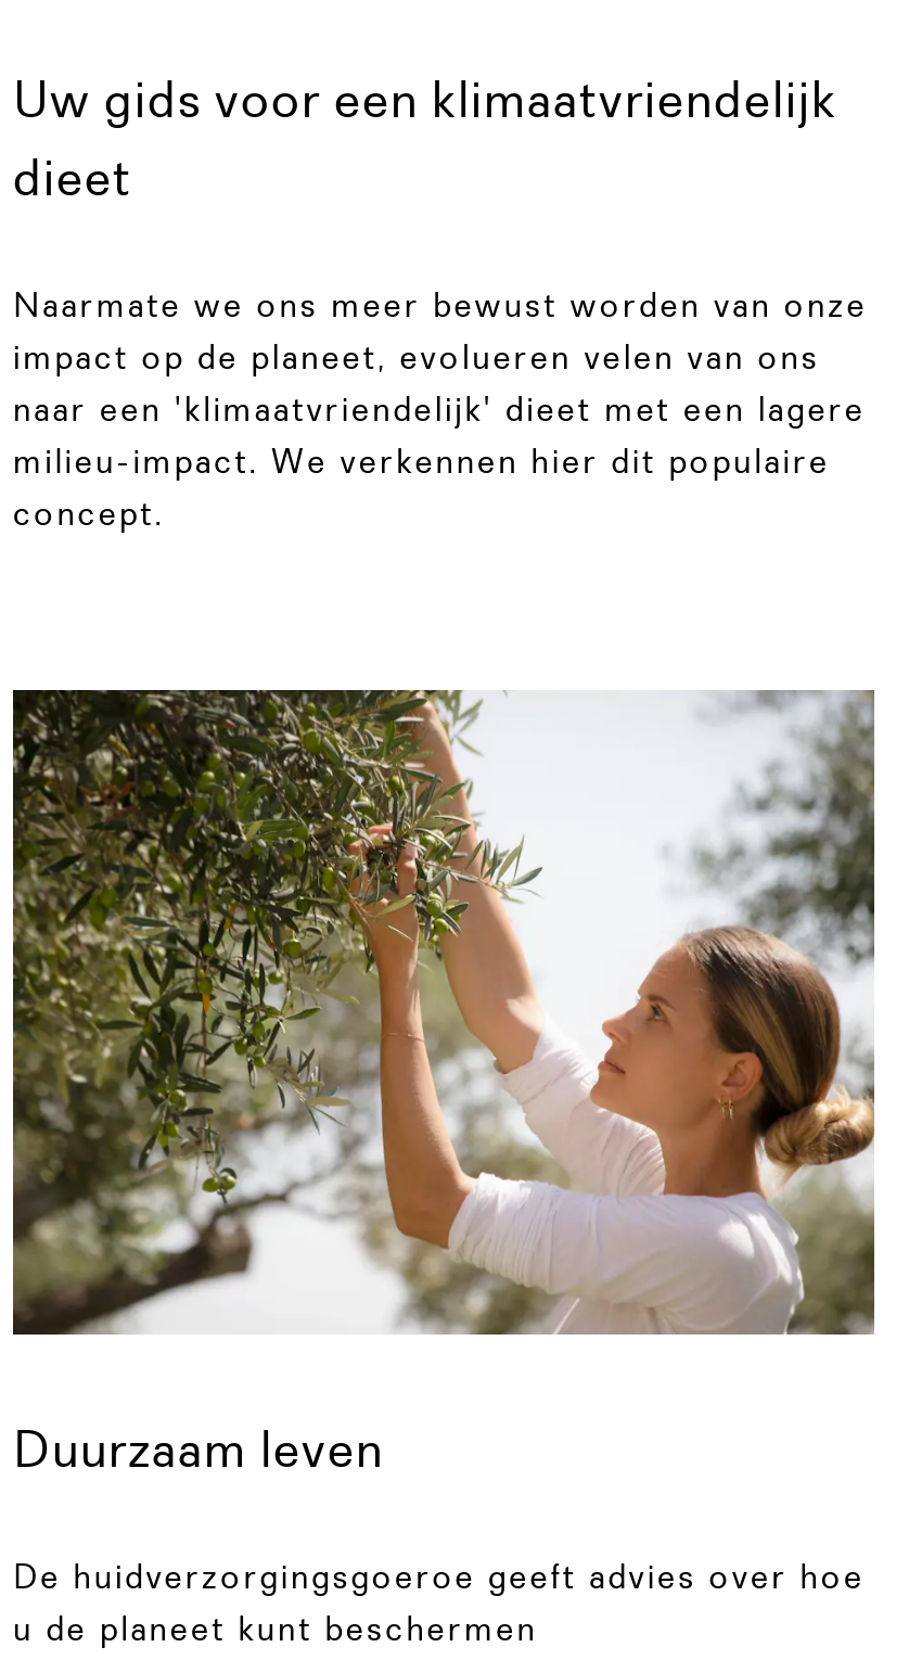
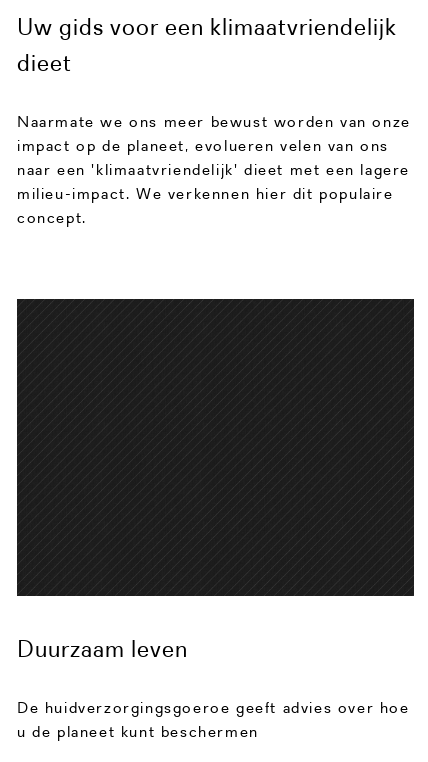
- [image]
